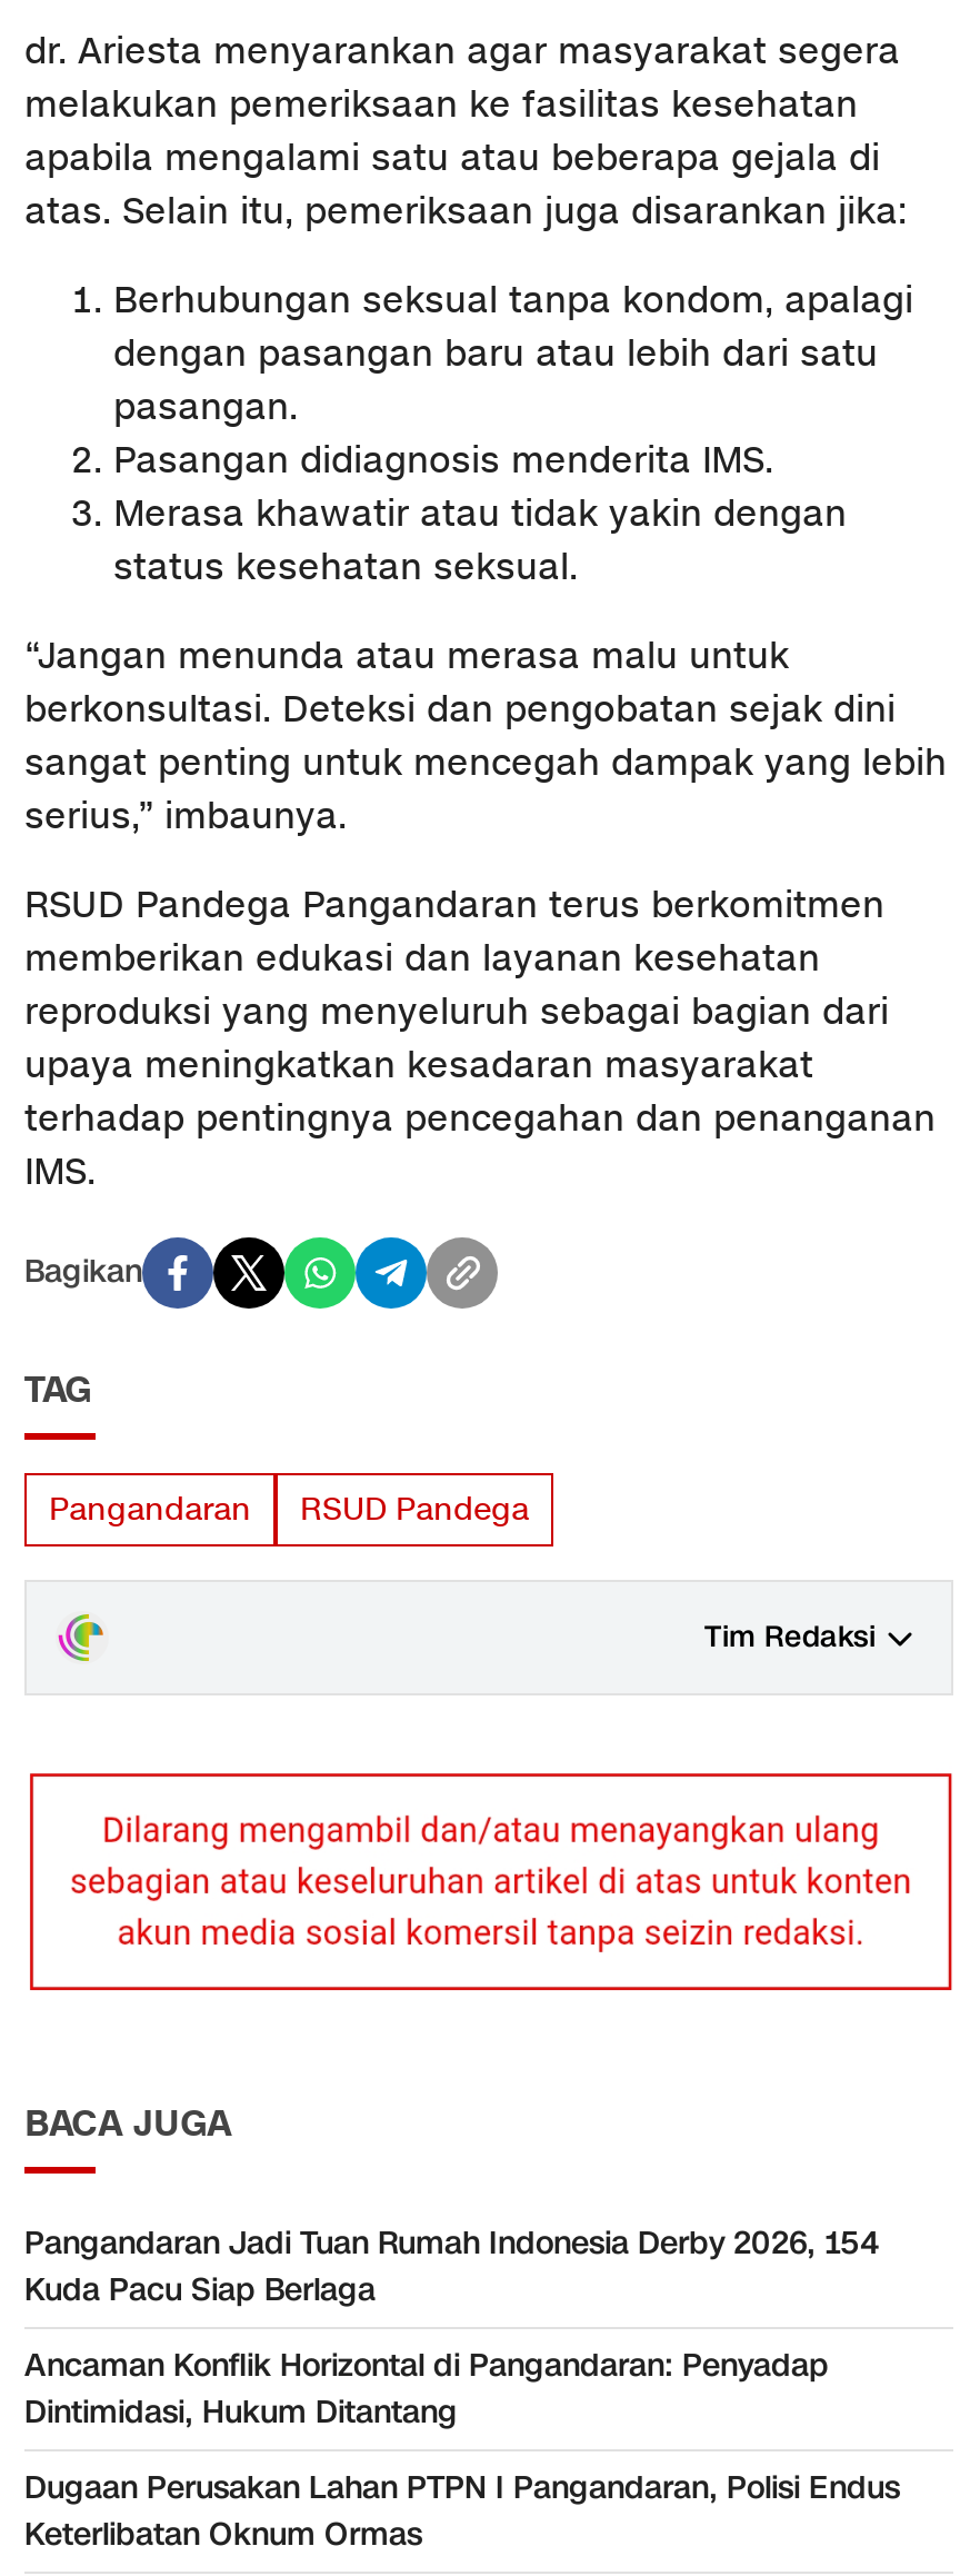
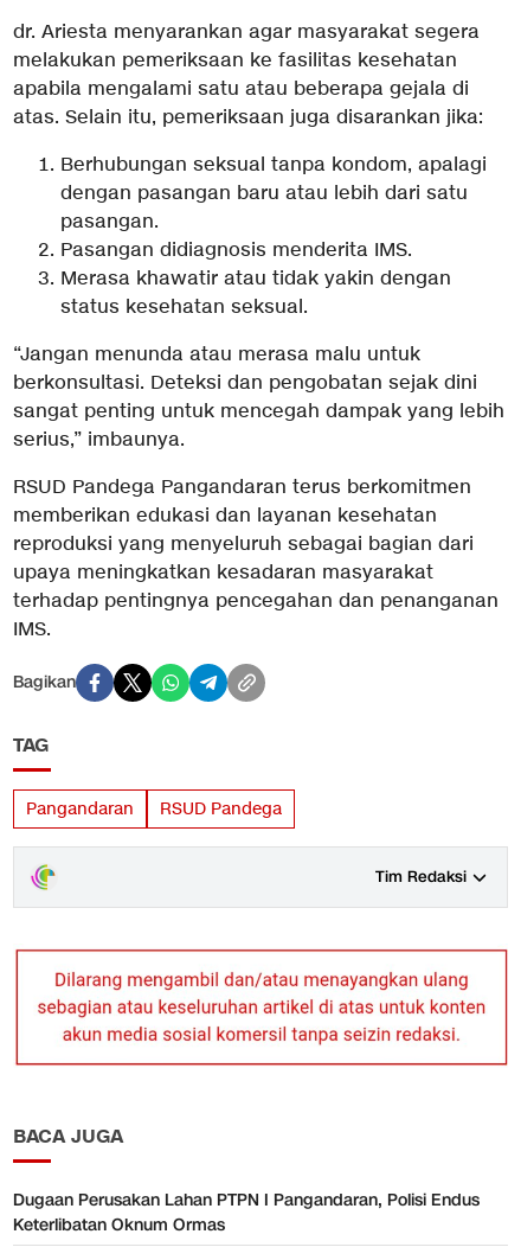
- Pangandaran Jadi Tuan Rumah Indonesia Derby 2026, 154
- Kuda Pacu Siap Berlaga
- Ancaman Konflik Horizontal di Pangandaran: Penyadap
- Dintimidasi, Hukum Ditantang
